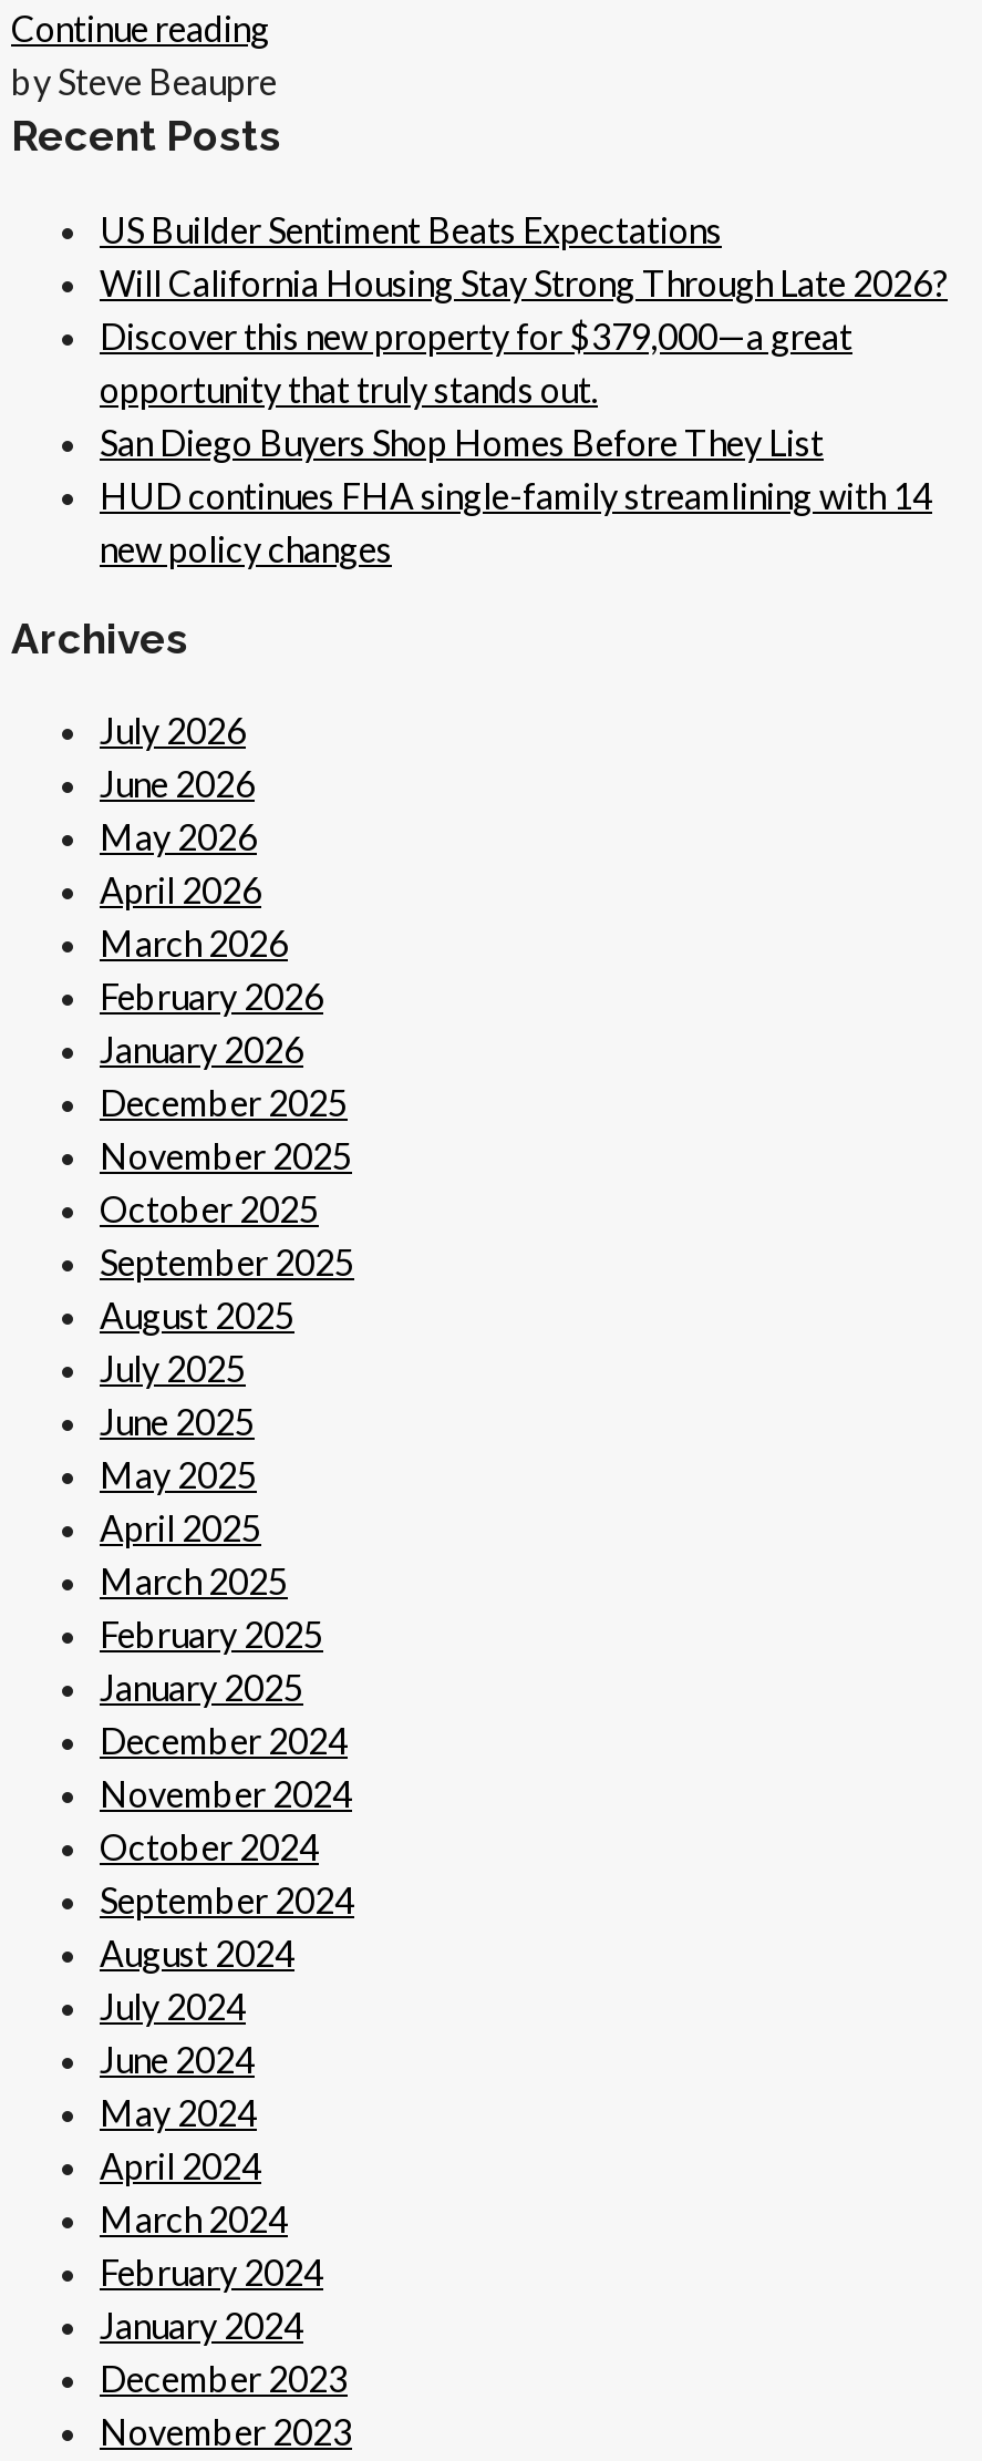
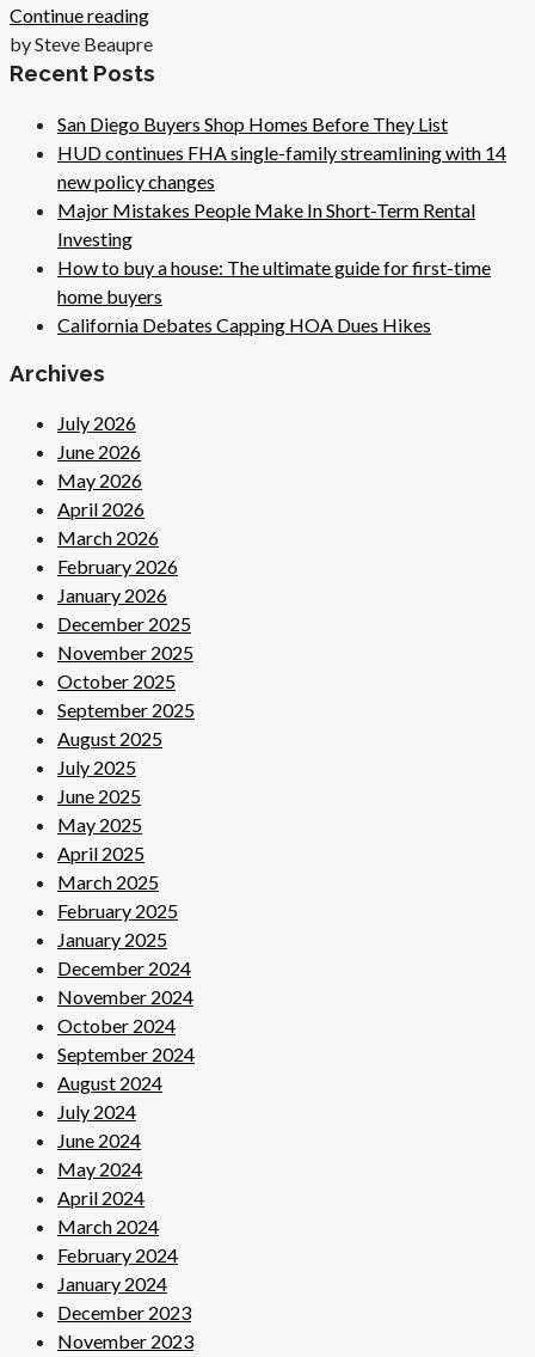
- US Builder Sentiment Beats Expectations
- Will California Housing Stay Strong Through Late 2026?
- Discover this new property for $379,000—a great
- opportunity that truly stands out.

moved up: San Diego Buyers Shop Homes Before They List | HUD continues FHA single-family streamlining with 14 | new policy changes

+ Major Mistakes People Make In Short-Term Rental
+ Investing
+ How to buy a house: The ultimate guide for first-time
+ home buyers
+ California Debates Capping HOA Dues Hikes
